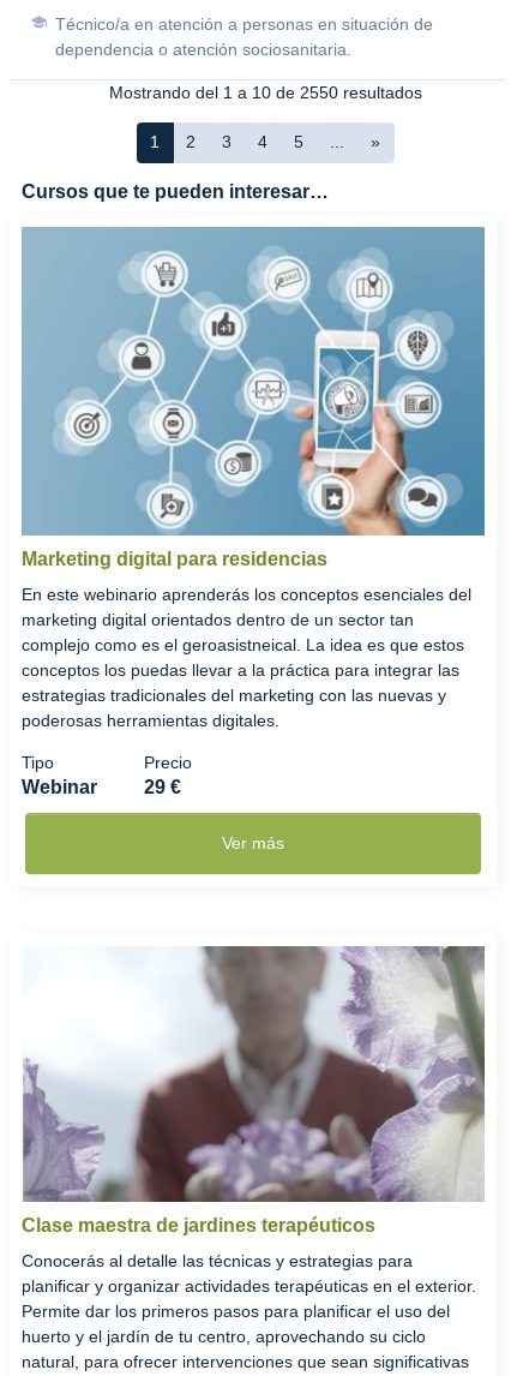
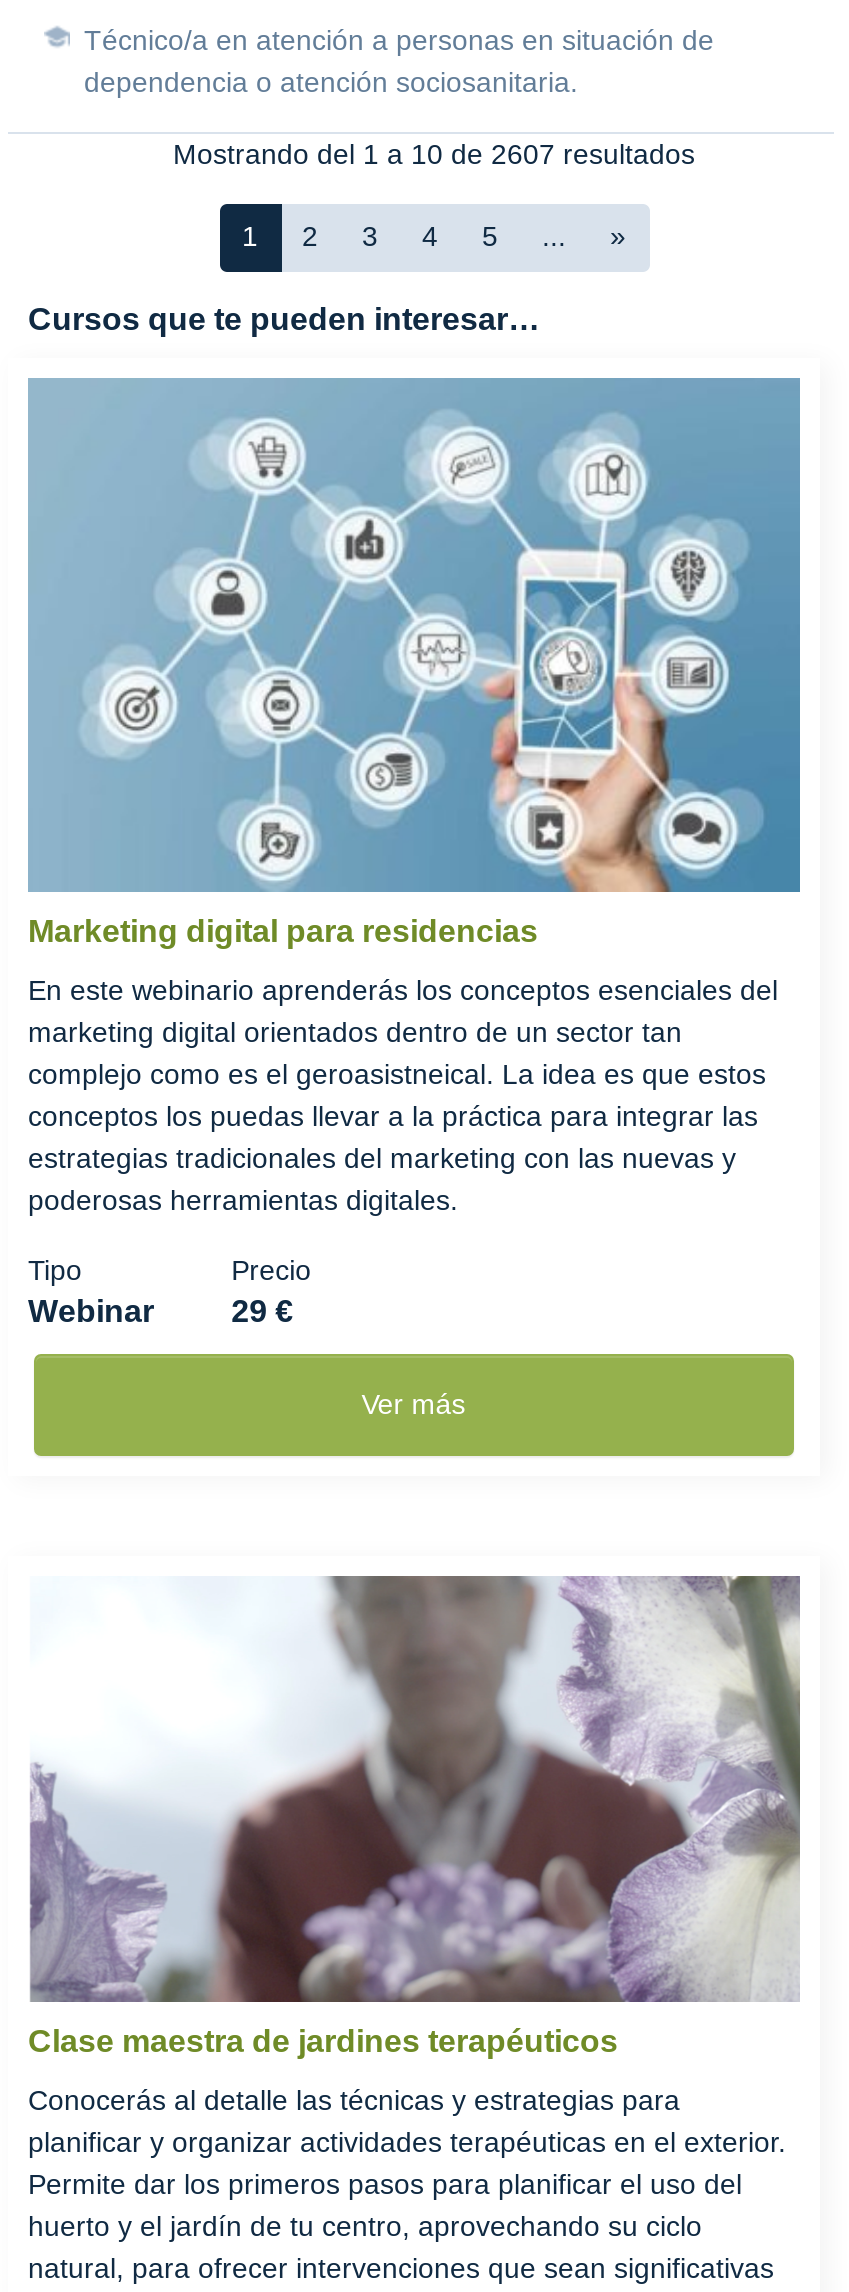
- Mostrando del 1 a 10 de 2550 resultados
+ Mostrando del 1 a 10 de 2607 resultados
